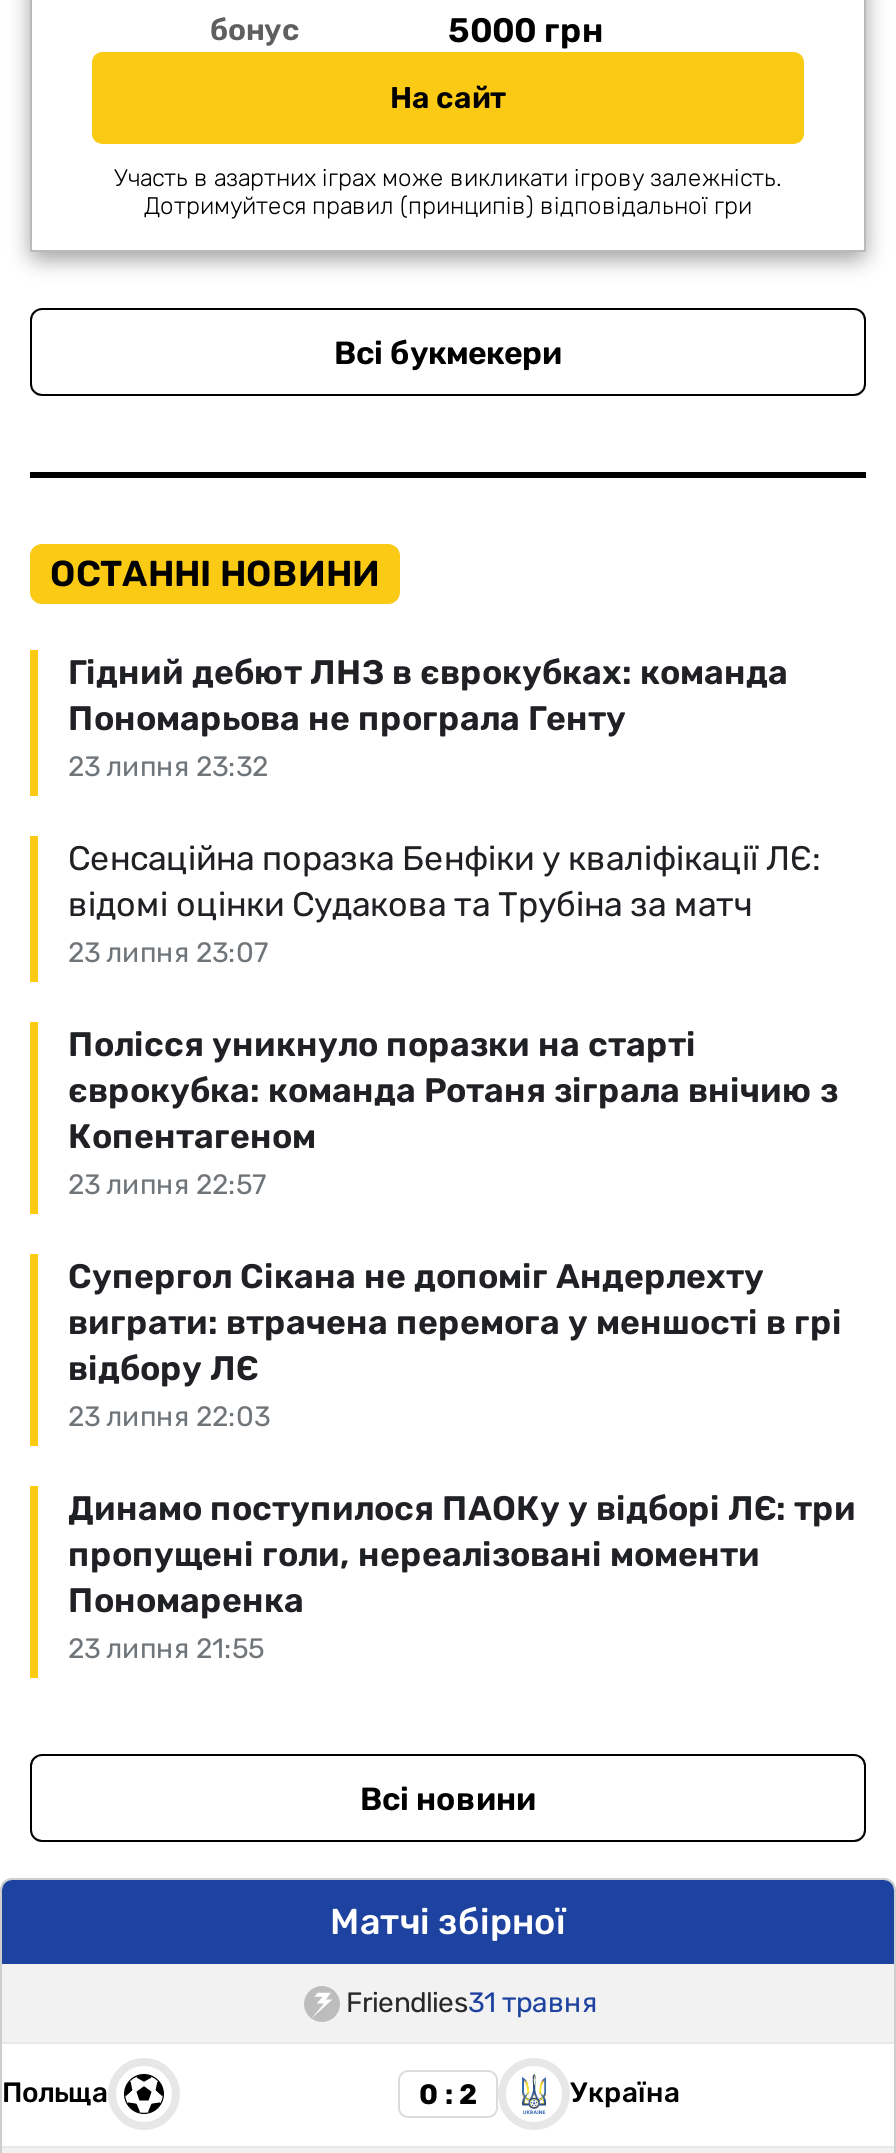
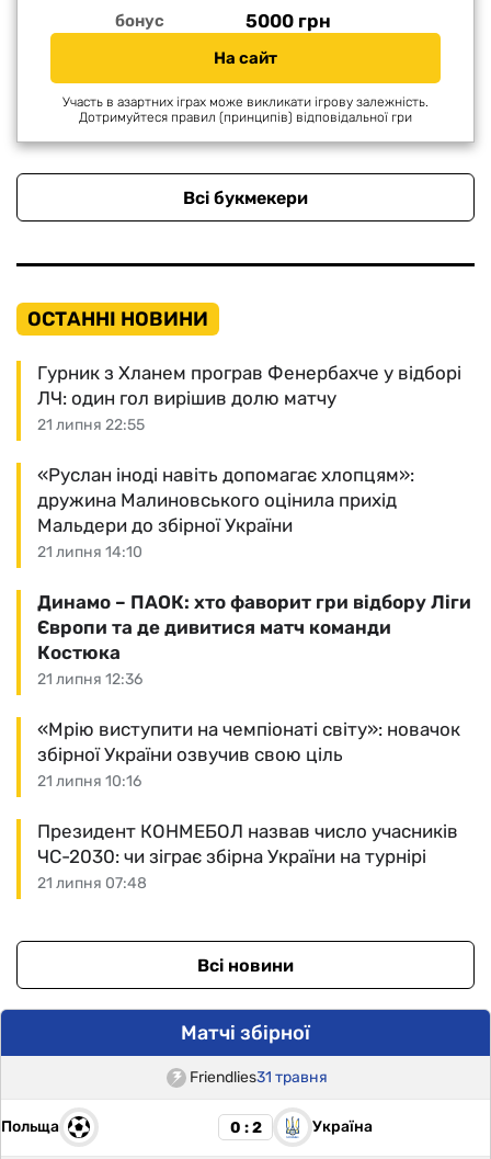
- Гідний дебют ЛНЗ в єврокубках: команда
- Пономарьова не програла Генту
+ Гурник з Хланем програв Фенербахче у відборі
+ ЛЧ: один гол вирішив долю матчу

- 23 липня 23:32
+ 21 липня 22:55

- Сенсаційна поразка Бенфіки у кваліфікації ЛЄ:
- відомі оцінки Судакова та Трубіна за матч
+ «Руслан іноді навіть допомагає хлопцям»:
+ дружина Малиновського оцінила прихід
+ Мальдери до збірної України

- 23 липня 23:07
+ 21 липня 14:10

- Полісся уникнуло поразки на старті
- єврокубка: команда Ротаня зіграла внічию з
- Копентагеном
+ Динамо – ПАОК: хто фаворит гри відбору Ліги
+ Європи та де дивитися матч команди
+ Костюка

- 23 липня 22:57
+ 21 липня 12:36

- Супергол Сікана не допоміг Андерлехту
- виграти: втрачена перемога у меншості в грі
- відбору ЛЄ
+ «Мрію виступити на чемпіонаті світу»: новачок
+ збірної України озвучив свою ціль

- 23 липня 22:03
+ 21 липня 10:16

- Динамо поступилося ПАОКу у відборі ЛЄ: три
- пропущені голи, нереалізовані моменти
- Пономаренка
+ Президент КОНМЕБОЛ назвав число учасників
+ ЧС-2030: чи зіграє збірна України на турнірі

- 23 липня 21:55
+ 21 липня 07:48
